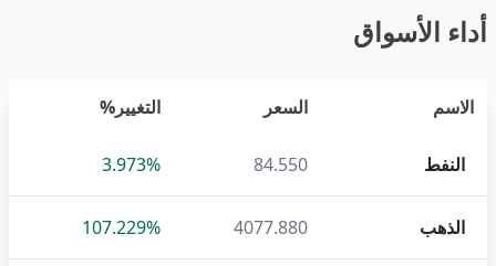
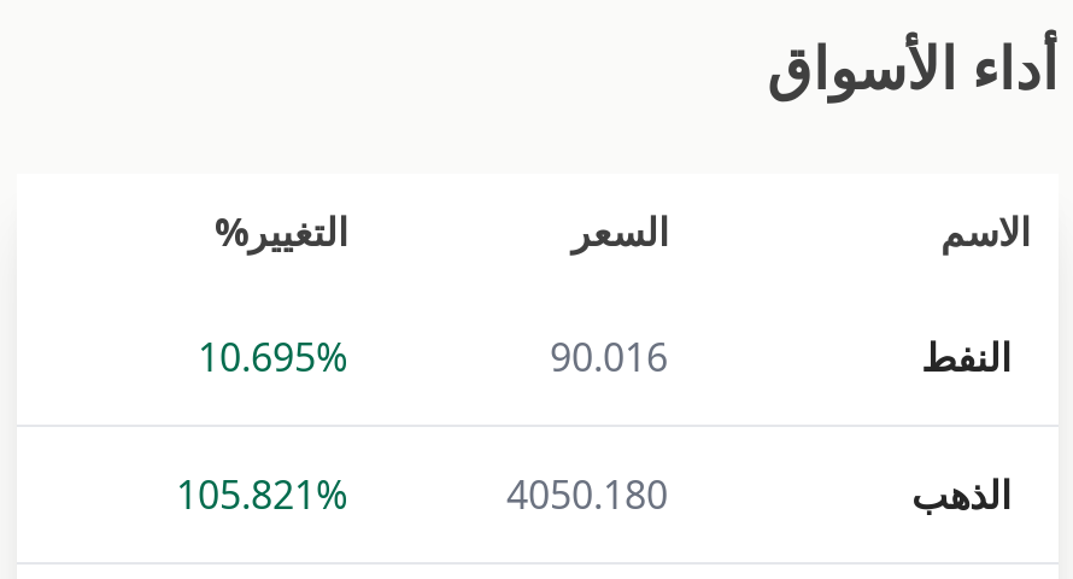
- 3.973%
+ 10.695%

- 84.550
+ 90.016

- 107.229%
+ 105.821%

- 4077.880
+ 4050.180
